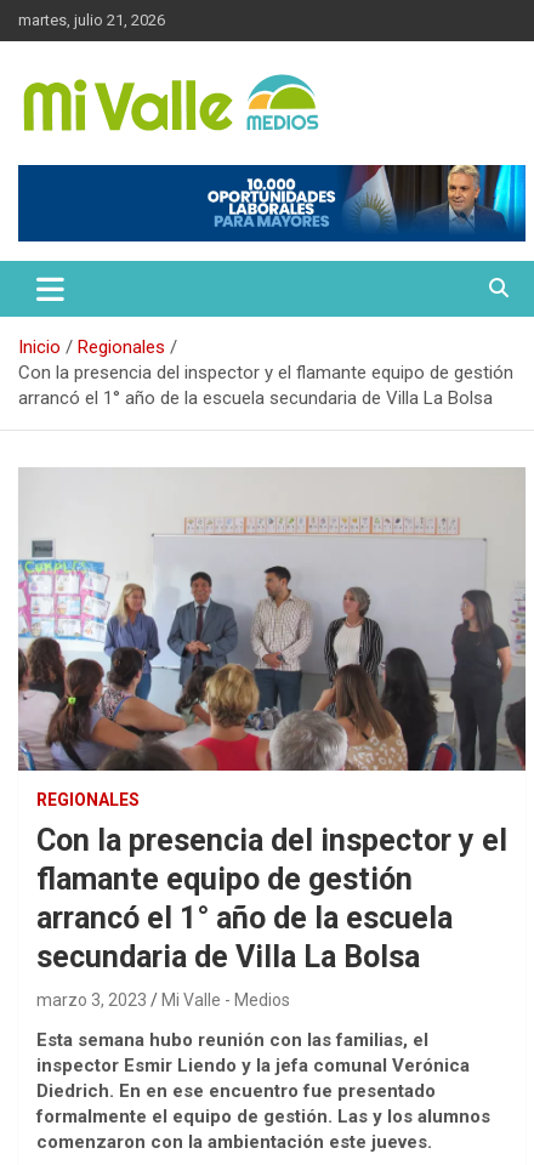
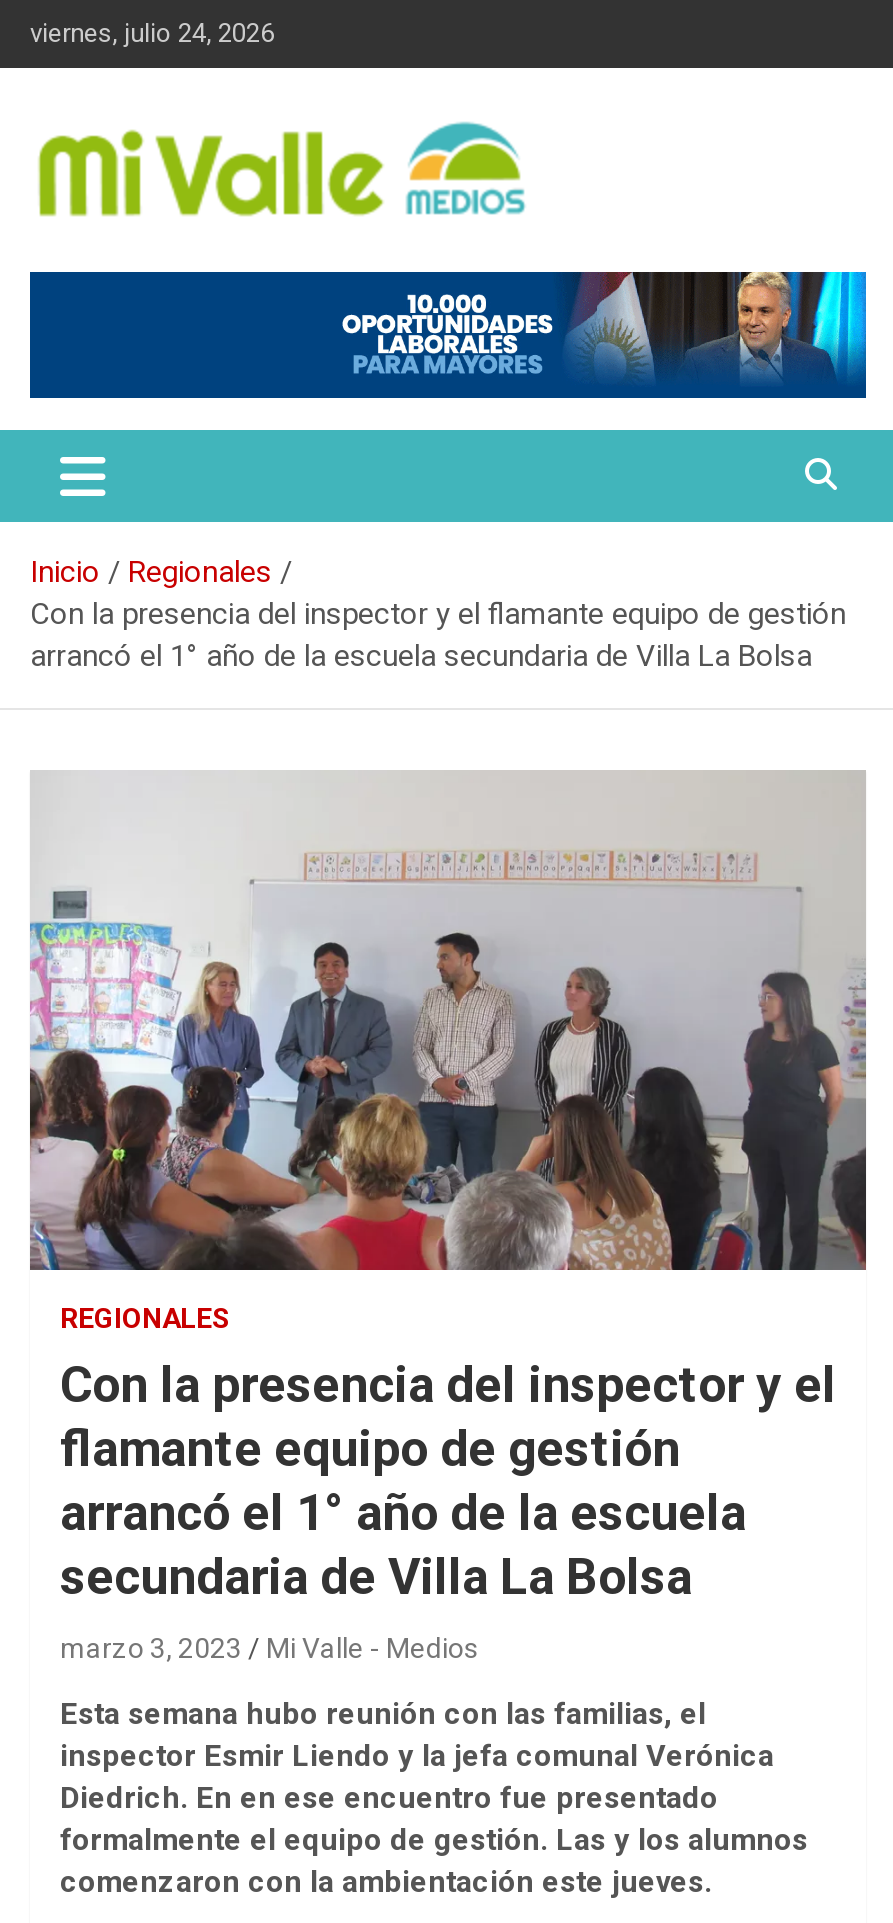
- martes, julio 21, 2026
+ viernes, julio 24, 2026
